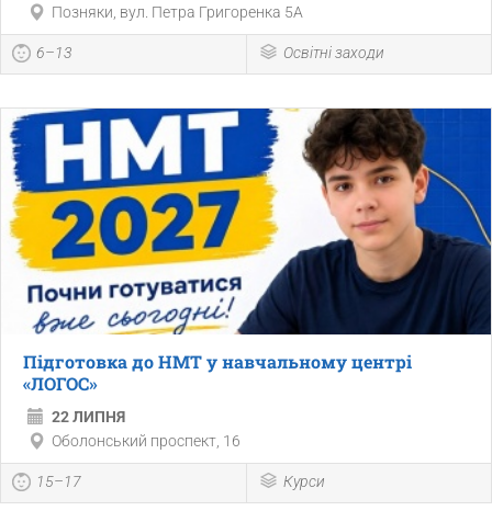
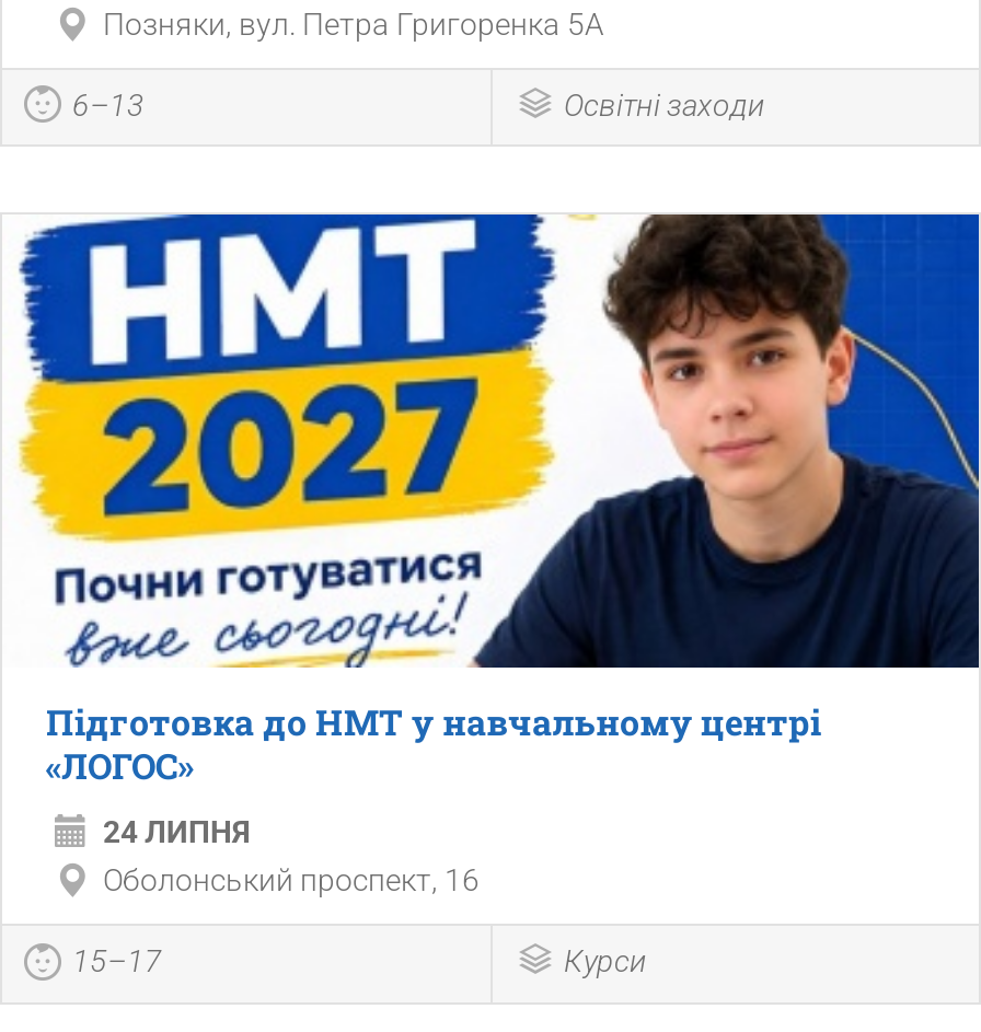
- 22 ЛИПНЯ
+ 24 ЛИПНЯ
